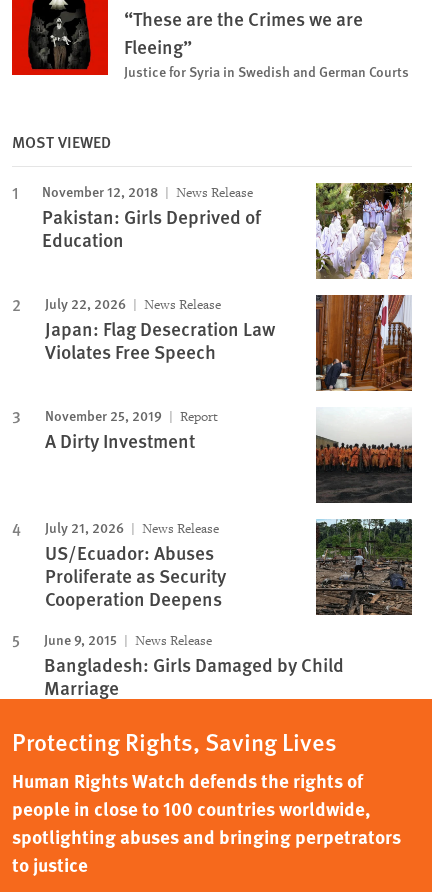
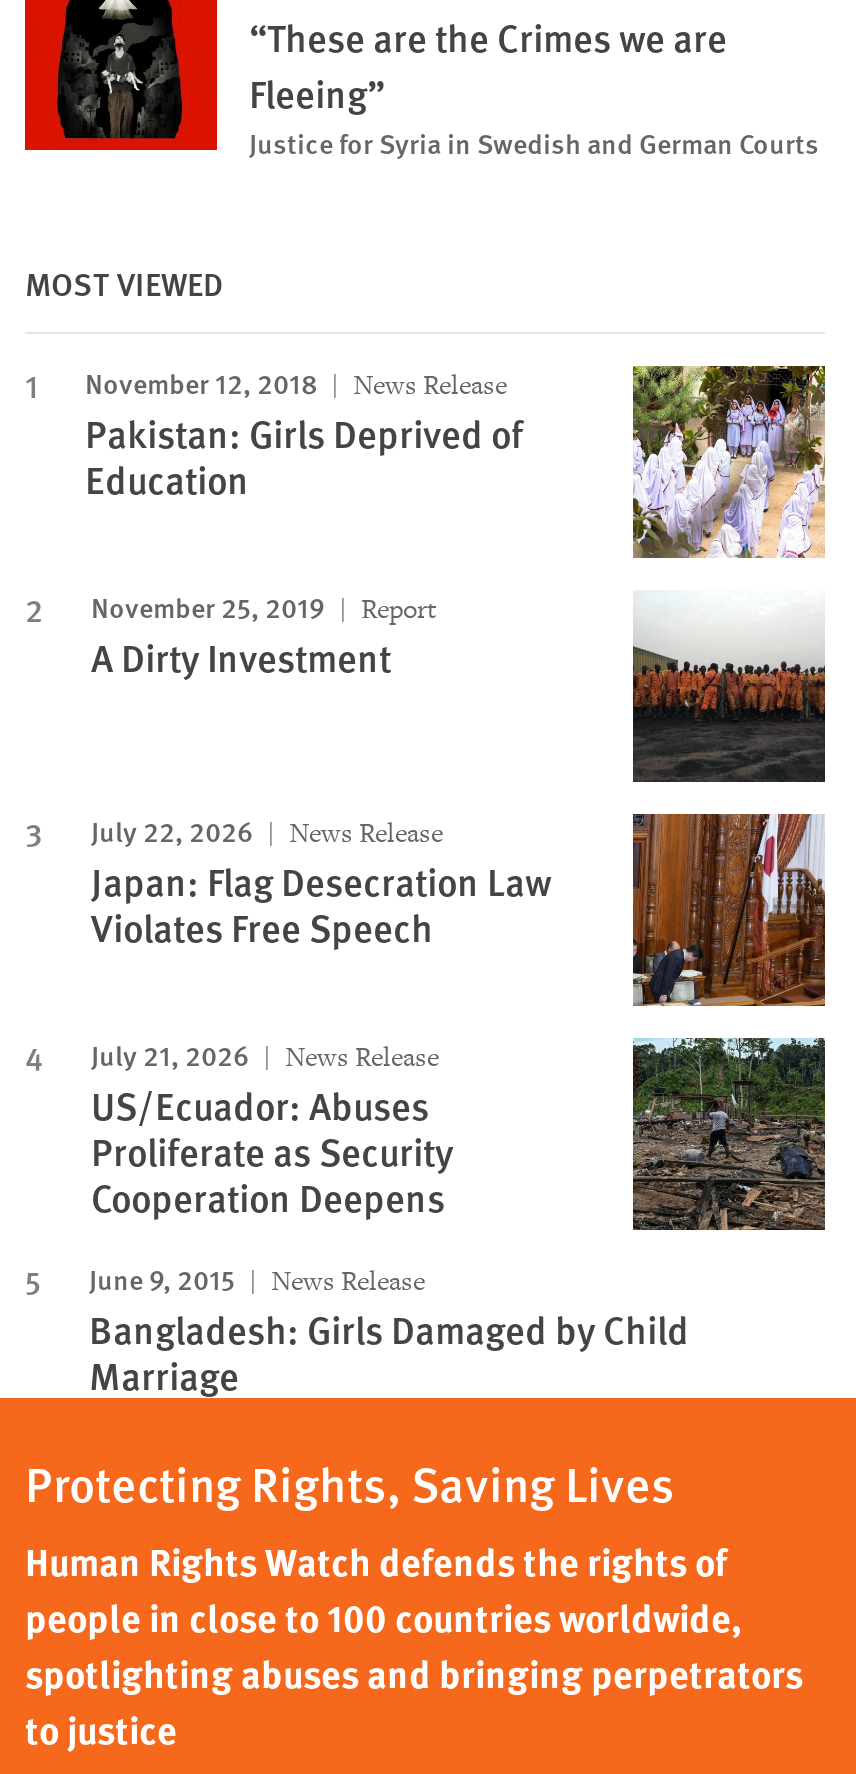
moved down: [image] | July 22, 2026 | News Release | Japan: Flag Desecration Law | Violates Free Speech

moved up: November 25, 2019 | Report | A Dirty Investment

moved up: [image]
